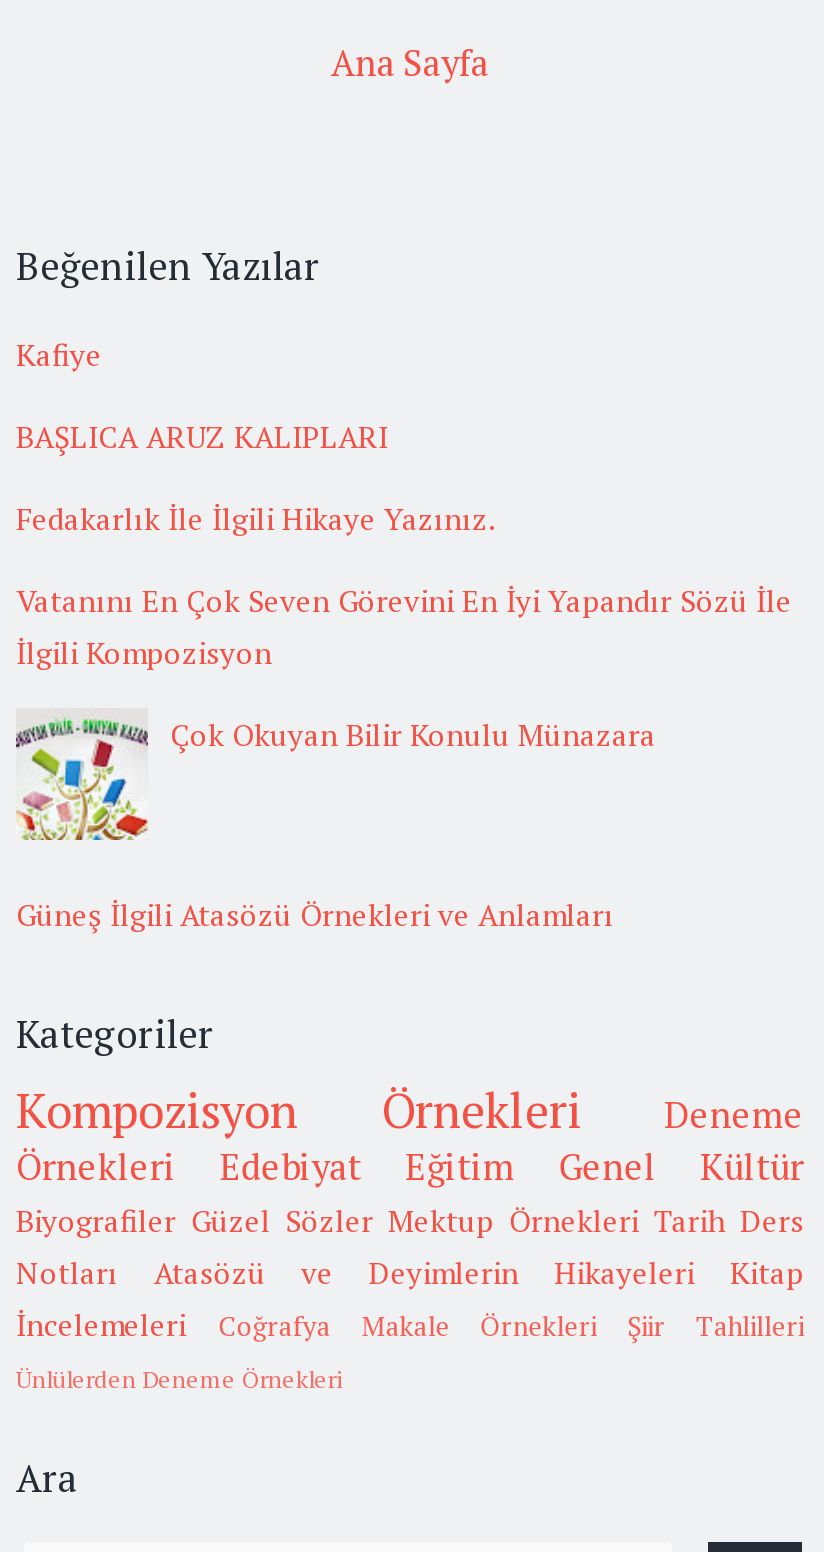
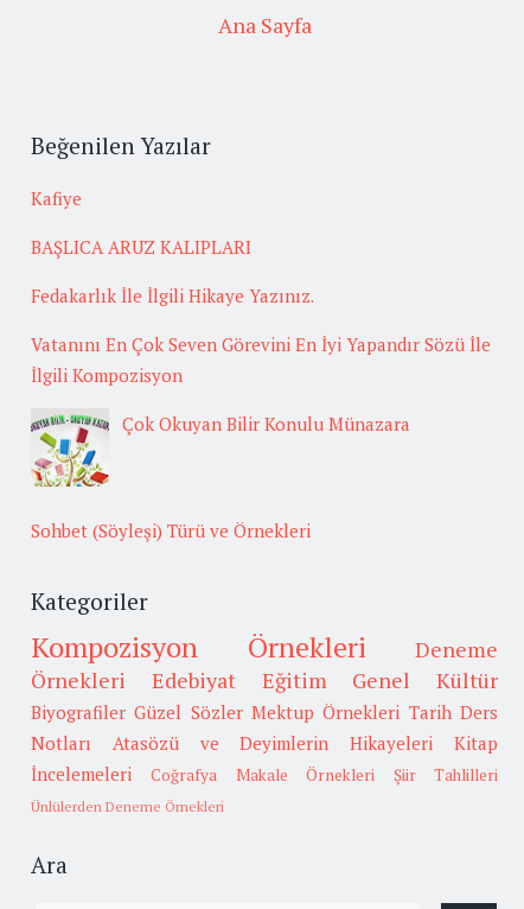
- Güneş İlgili Atasözü Örnekleri ve Anlamları
+ Sohbet (Söyleşi) Türü ve Örnekleri
